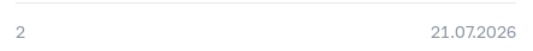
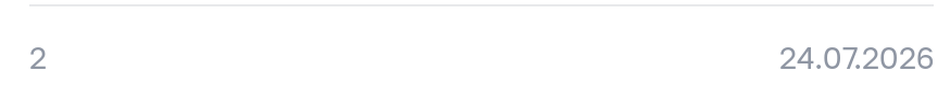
- 21.07.2026
+ 24.07.2026
